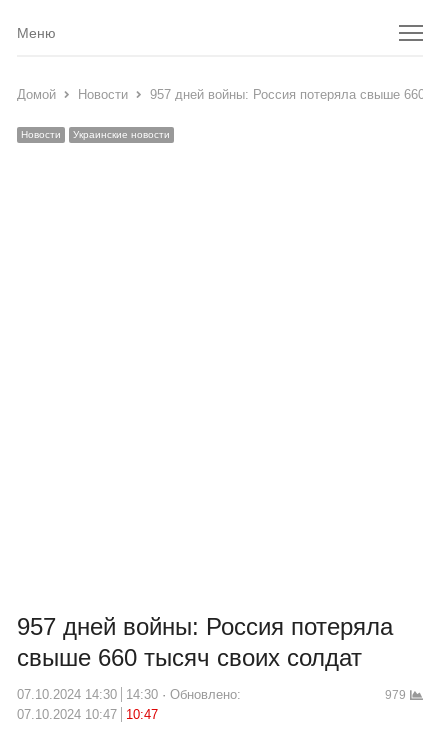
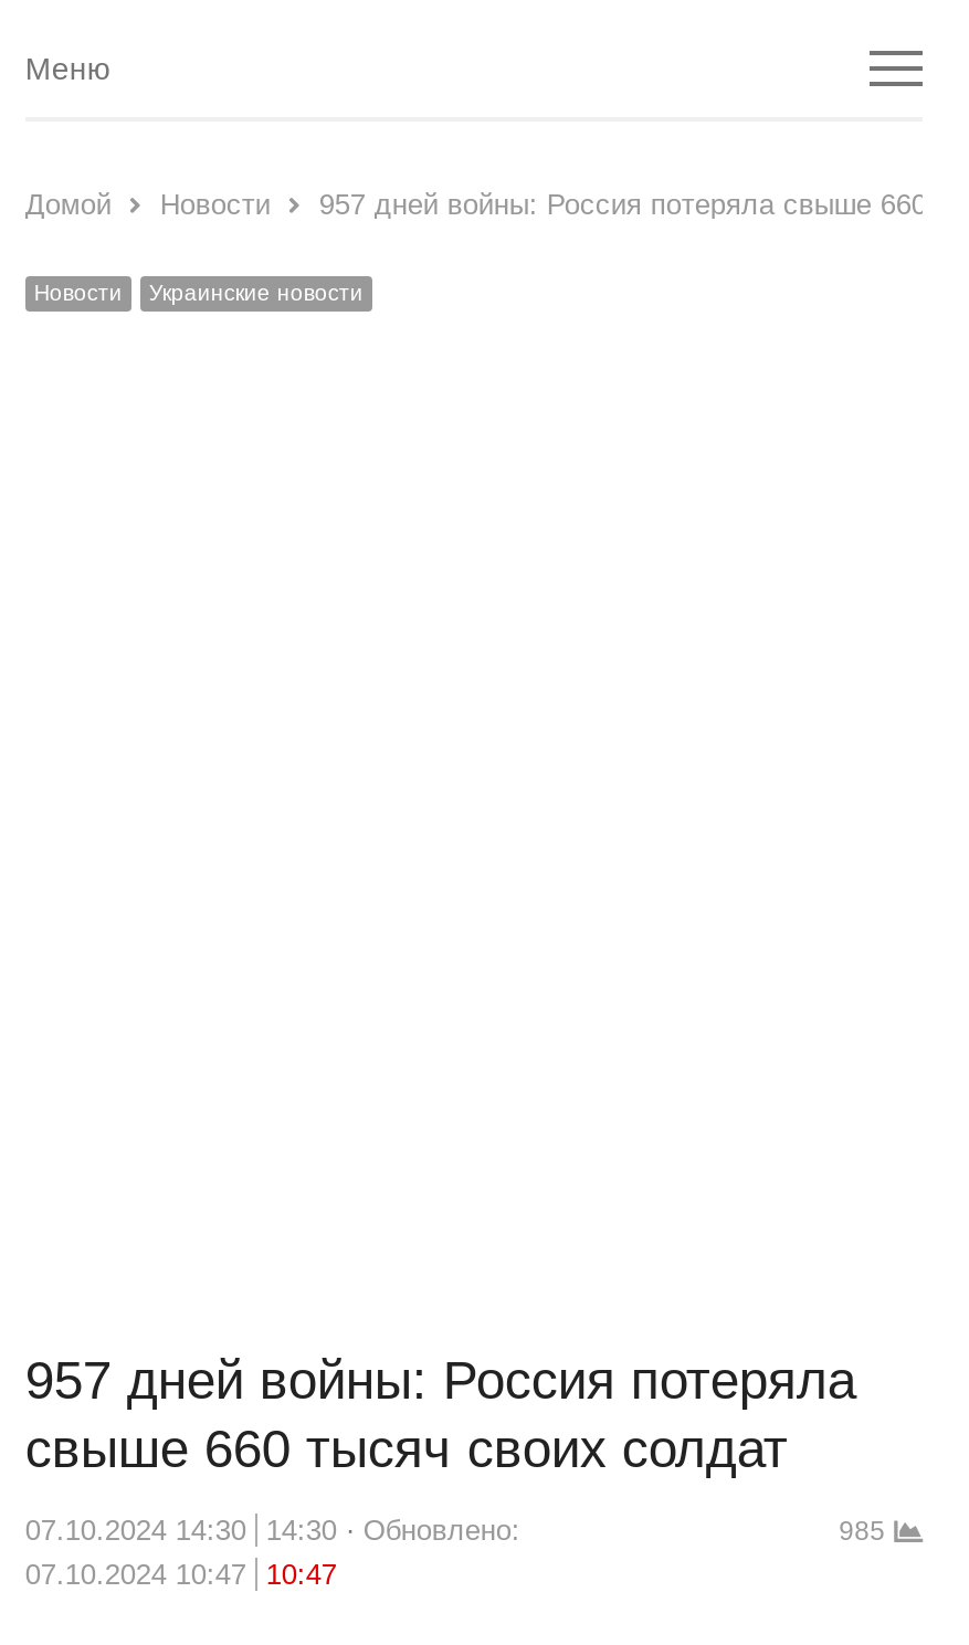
- 979
+ 985
